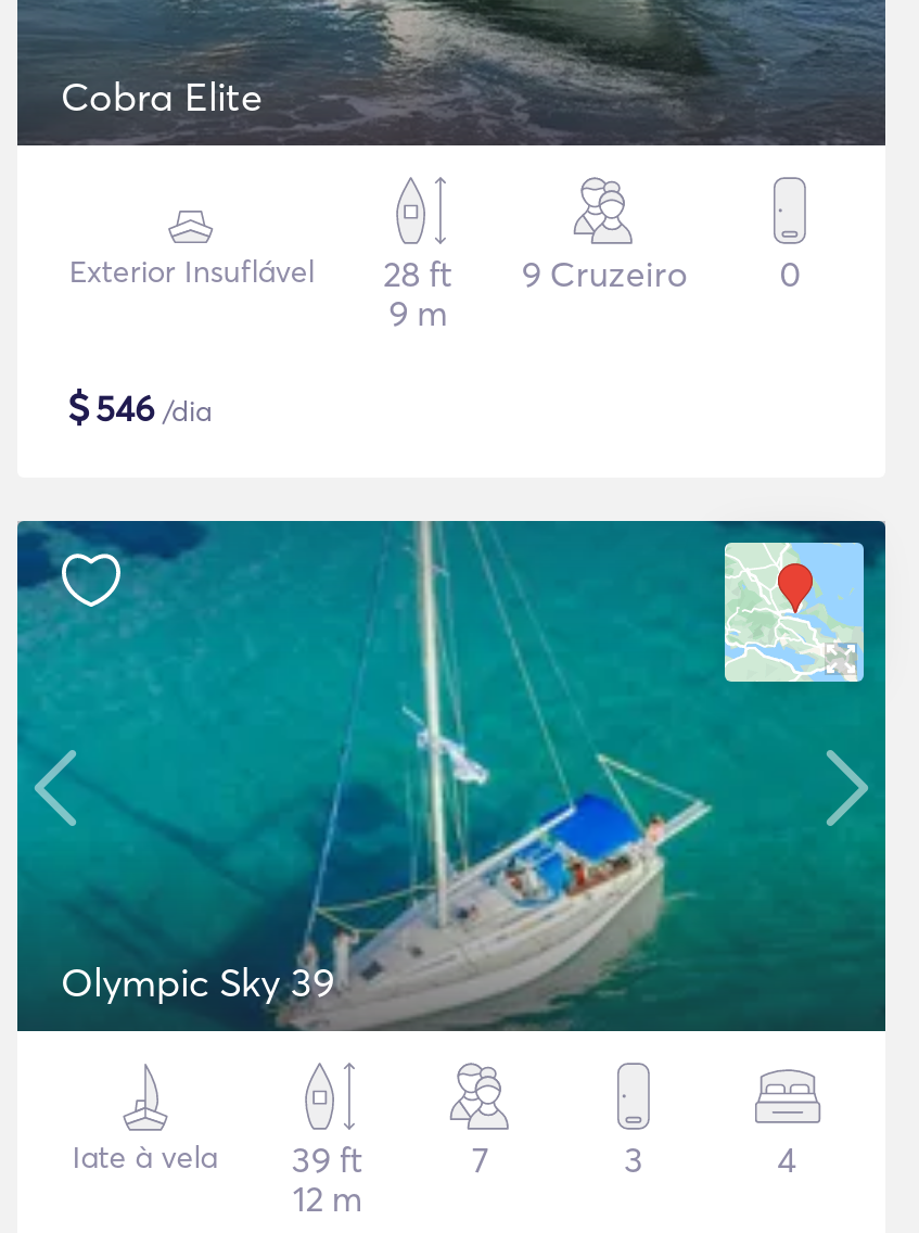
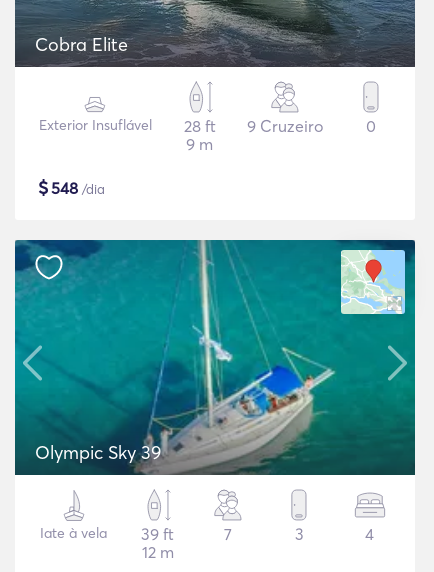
- $546 /dia
+ $548 /dia
